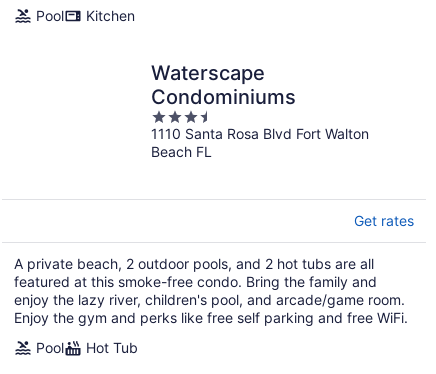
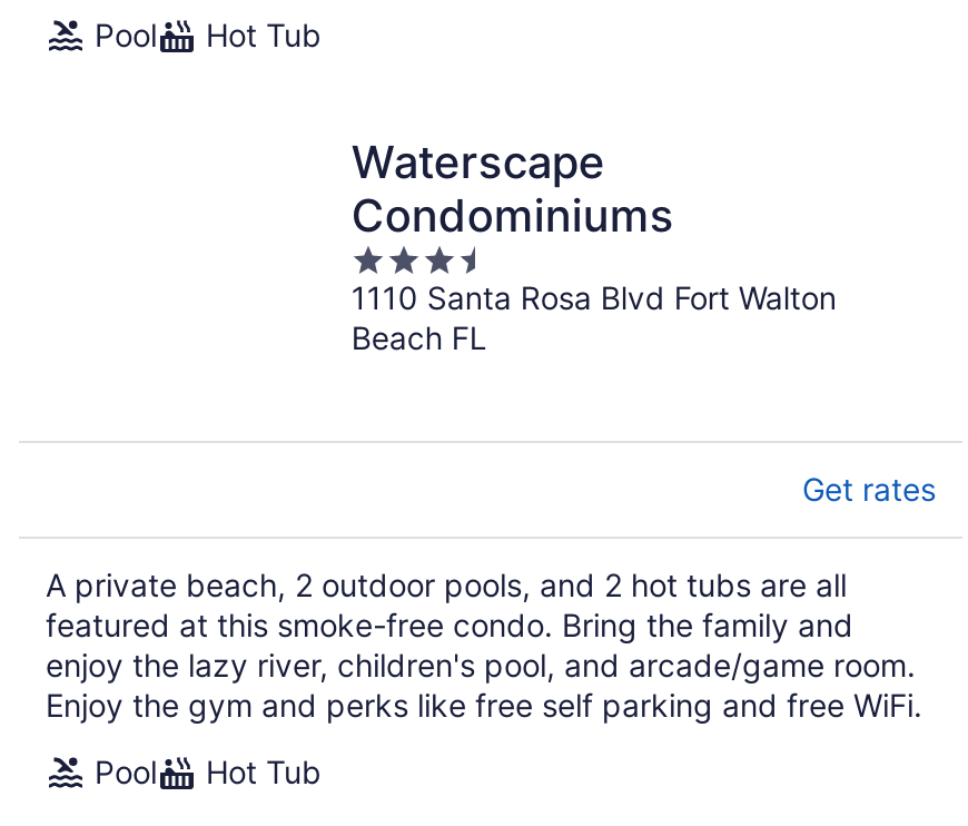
- Kitchen
+ Hot Tub
